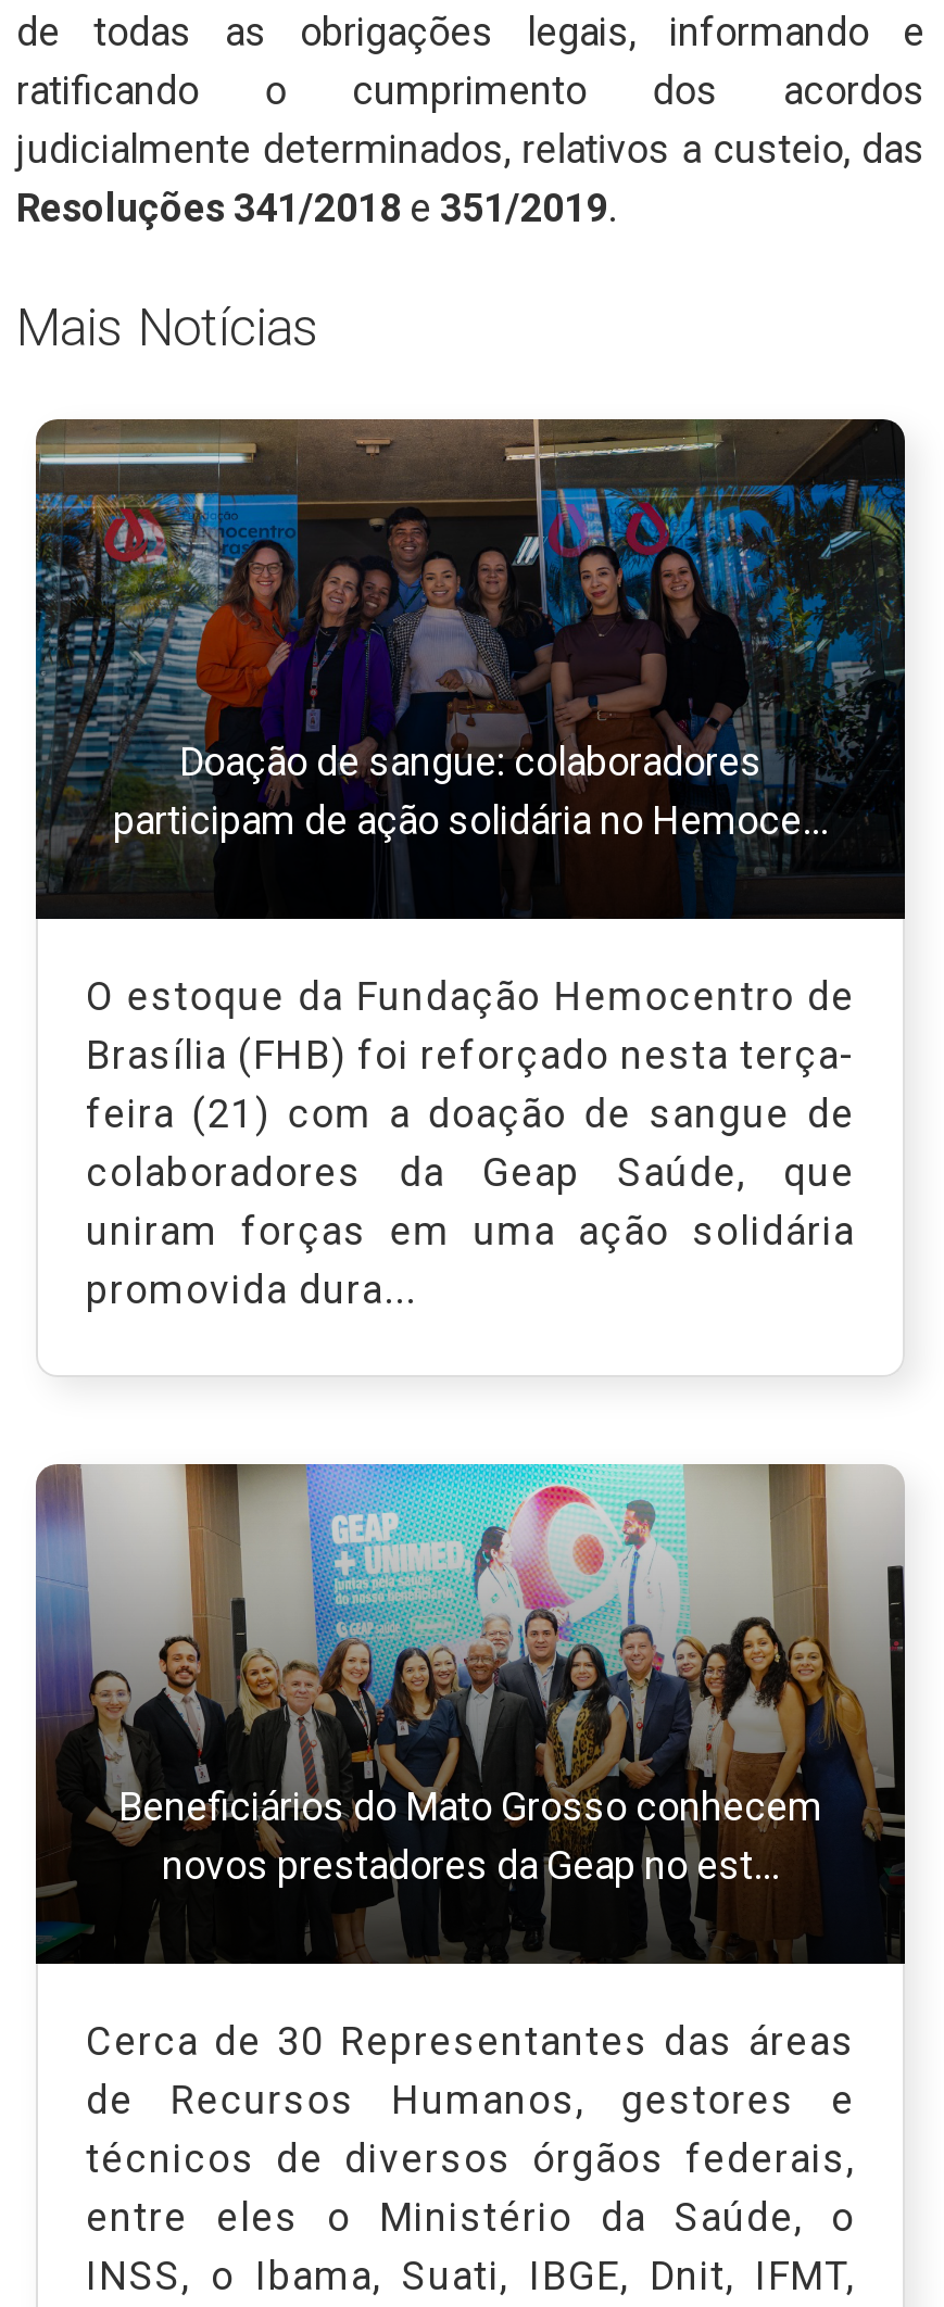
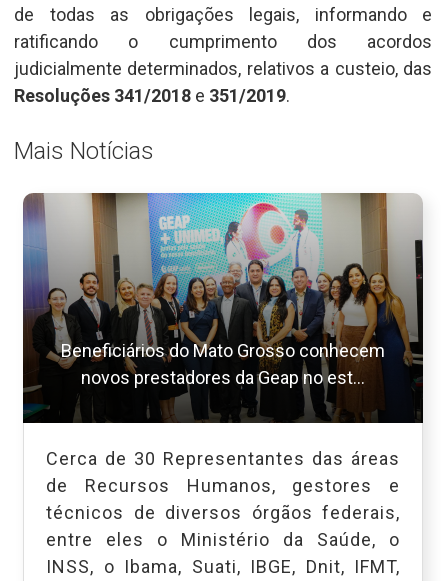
- [image]
- Doação de sangue: colaboradores
- participam de ação solidária no Hemoce...

- O estoque da Fundação Hemocentro de
- Brasília (FHB) foi reforçado nesta terça-
- feira (21) com a doação de sangue de
- colaboradores da Geap Saúde, que
- uniram forças em uma ação solidária
- promovida dura...
